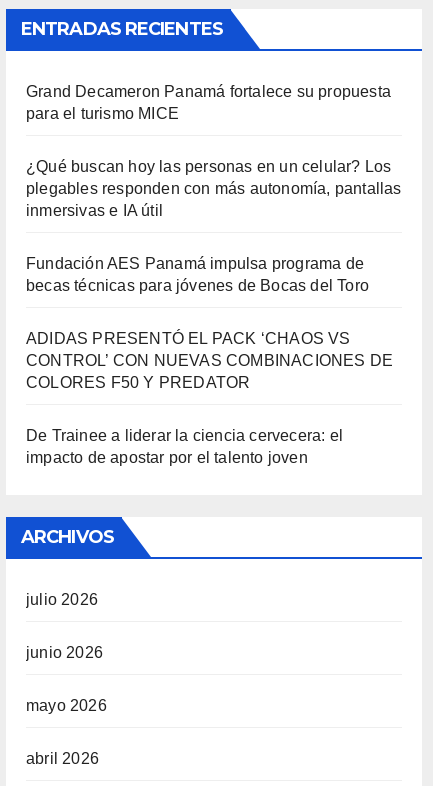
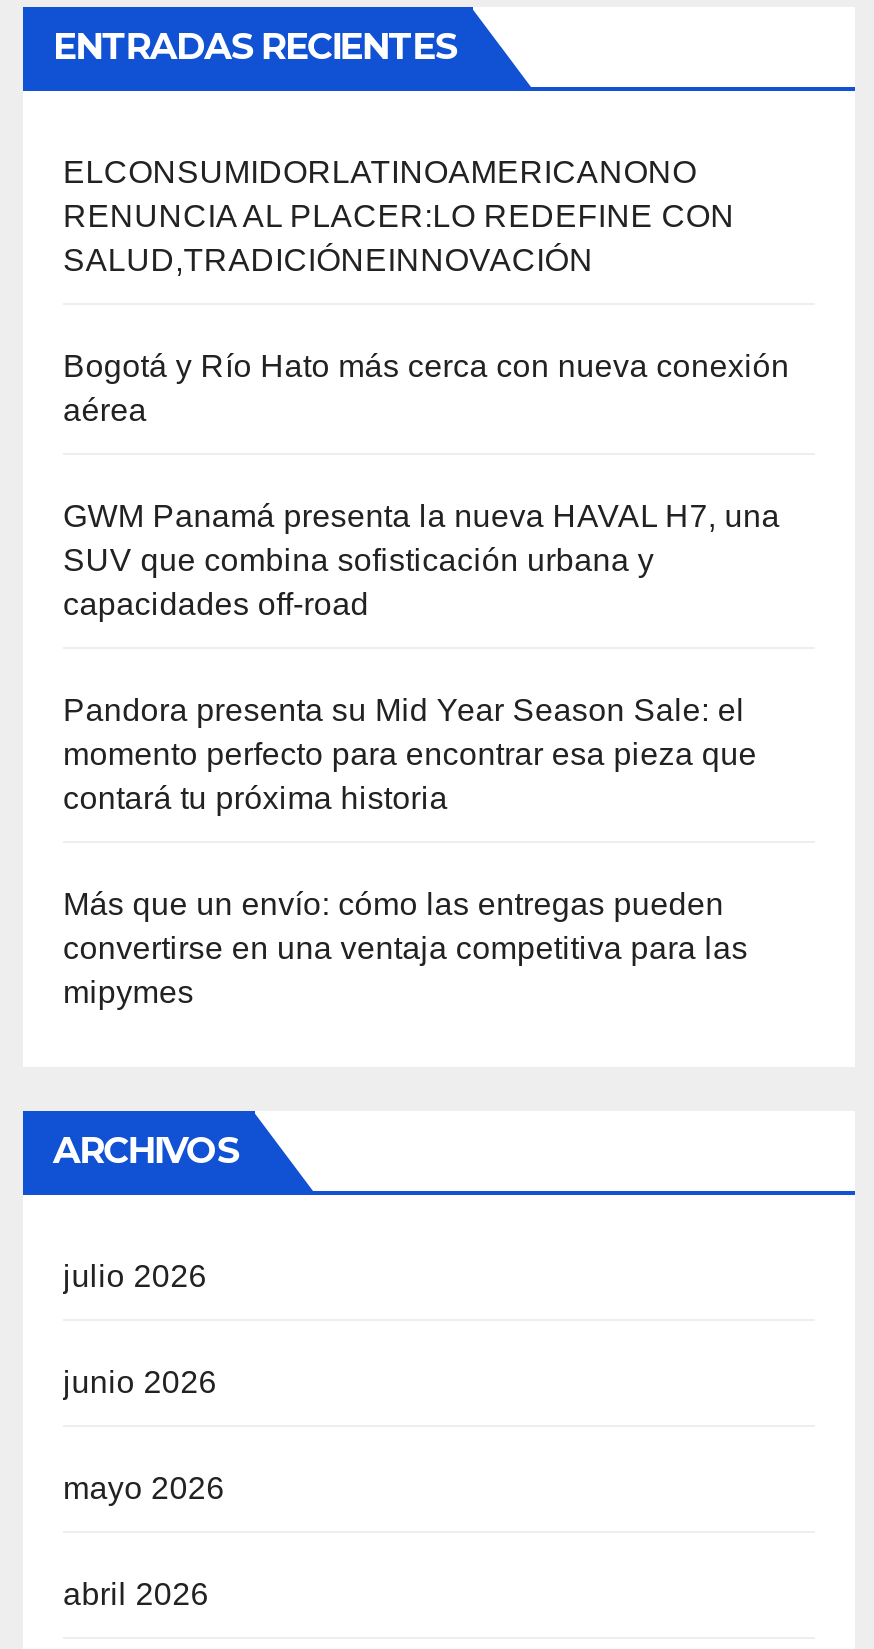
- Grand Decameron Panamá fortalece su propuesta
- para el turismo MICE
+ ELCONSUMIDORLATINOAMERICANONO
+ RENUNCIA AL PLACER:LO REDEFINE CON
+ SALUD,TRADICIÓNEINNOVACIÓN

- ¿Qué buscan hoy las personas en un celular? Los
- plegables responden con más autonomía, pantallas
- inmersivas e IA útil
+ Bogotá y Río Hato más cerca con nueva conexión
+ aérea

- Fundación AES Panamá impulsa programa de
- becas técnicas para jóvenes de Bocas del Toro
+ GWM Panamá presenta la nueva HAVAL H7, una
+ SUV que combina sofisticación urbana y
+ capacidades off-road

- ADIDAS PRESENTÓ EL PACK ‘CHAOS VS
- CONTROL’ CON NUEVAS COMBINACIONES DE
- COLORES F50 Y PREDATOR
+ Pandora presenta su Mid Year Season Sale: el
+ momento perfecto para encontrar esa pieza que
+ contará tu próxima historia

- De Trainee a liderar la ciencia cervecera: el
- impacto de apostar por el talento joven
+ Más que un envío: cómo las entregas pueden
+ convertirse en una ventaja competitiva para las
+ mipymes
